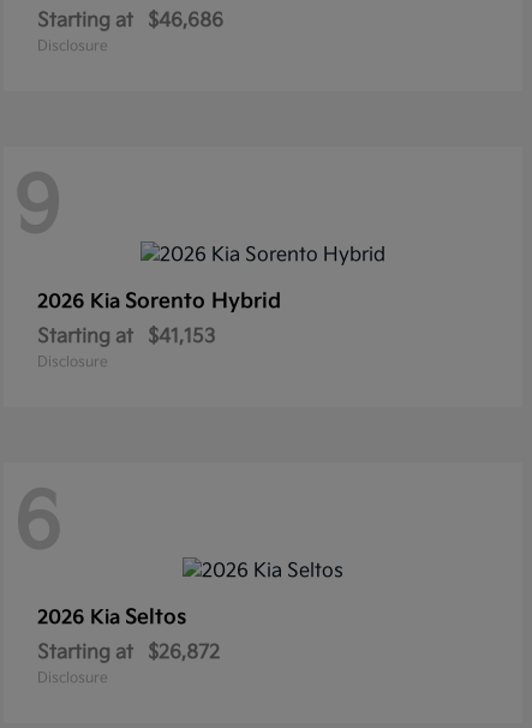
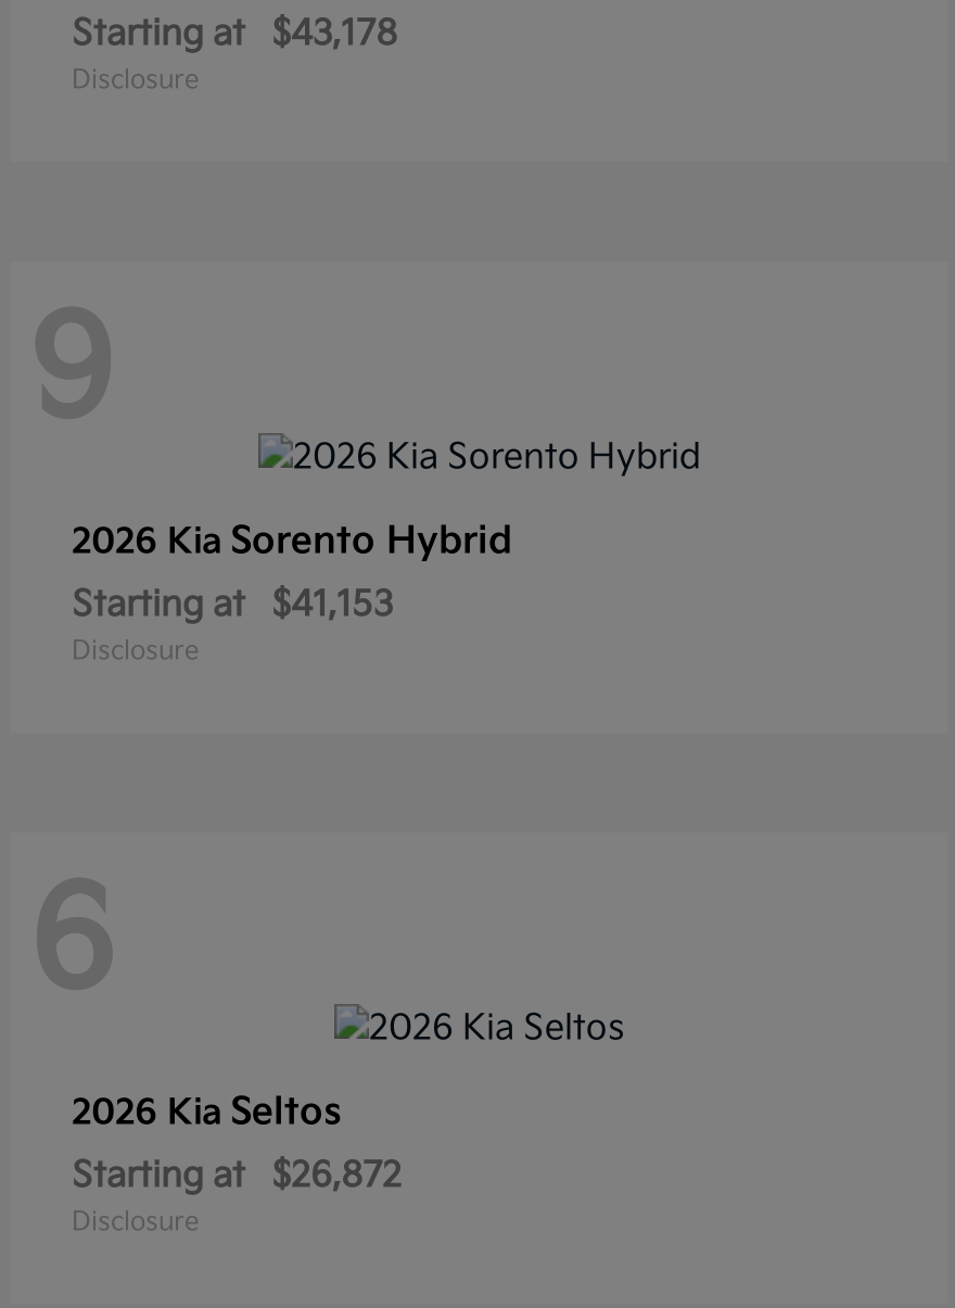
- Starting at $46,686
+ Starting at $43,178
